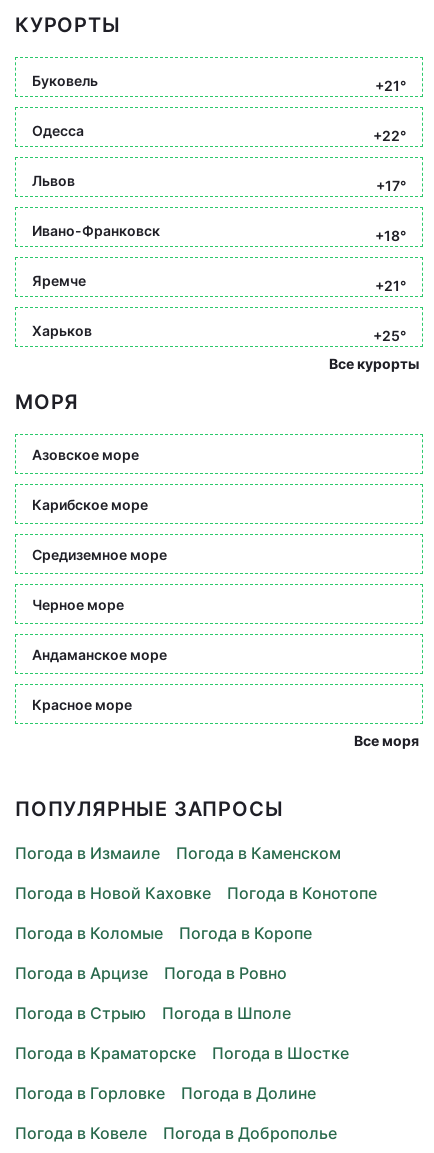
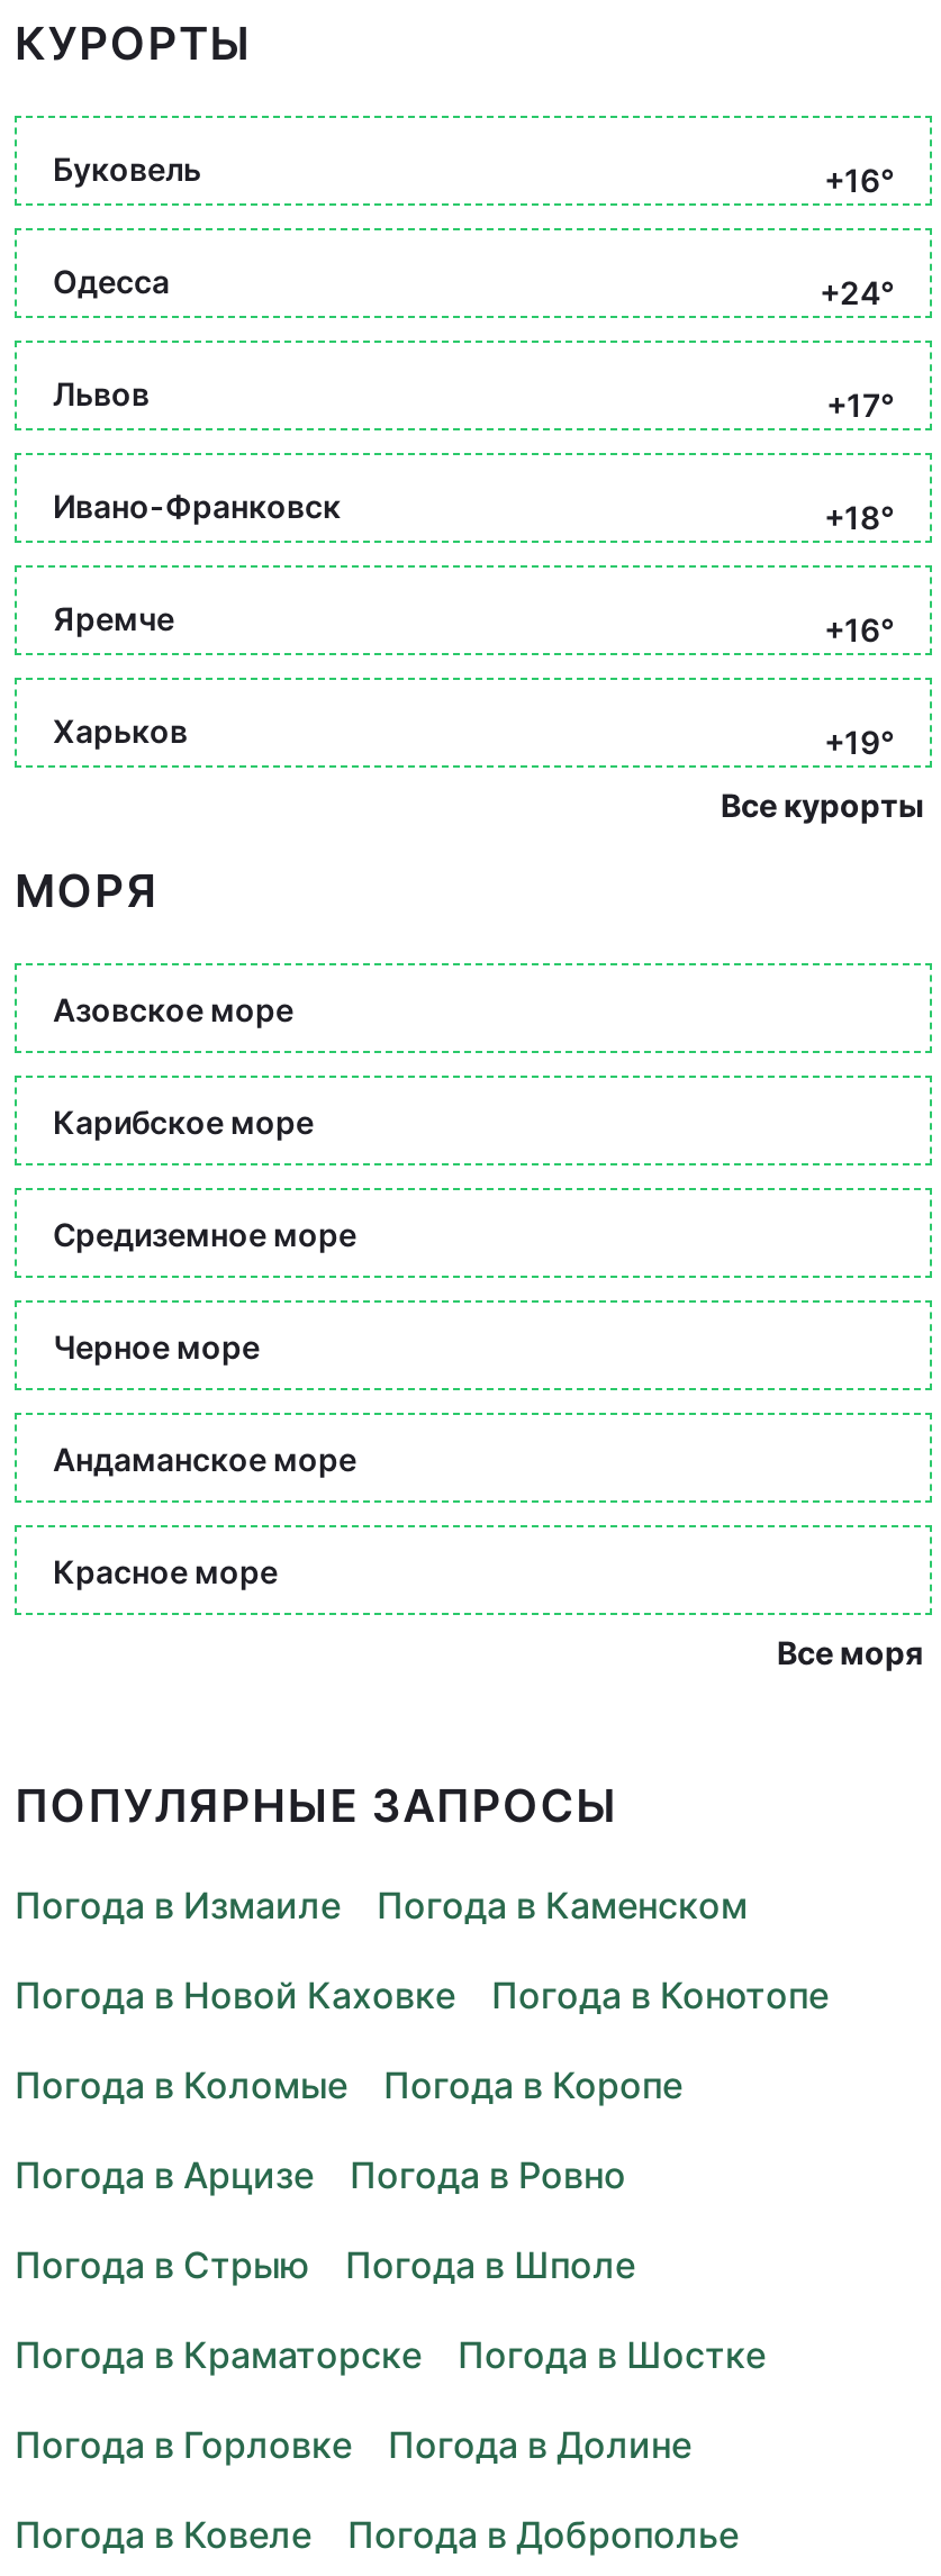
- +21°
+ +16°

- +22°
+ +24°

- +21°
+ +16°

- +25°
+ +19°
